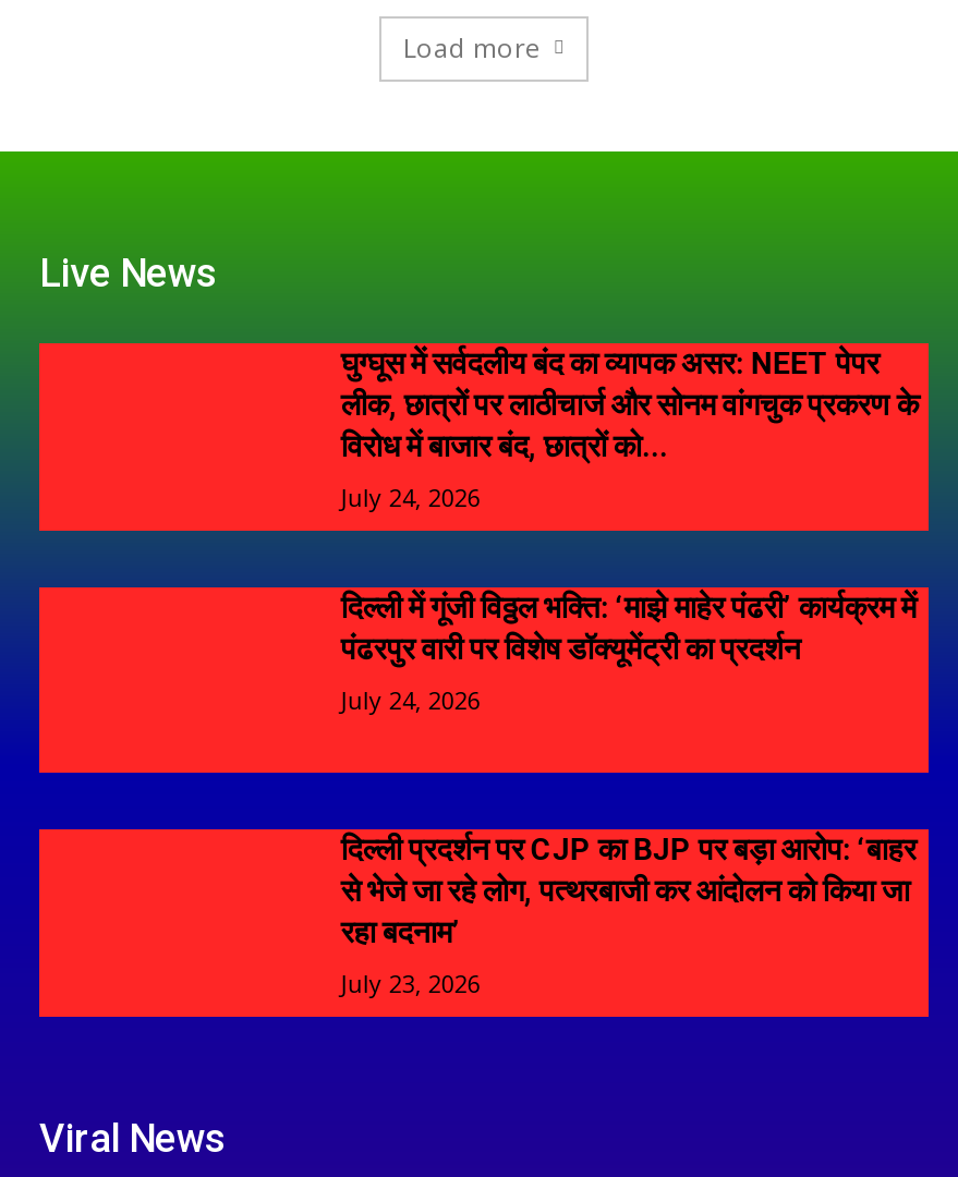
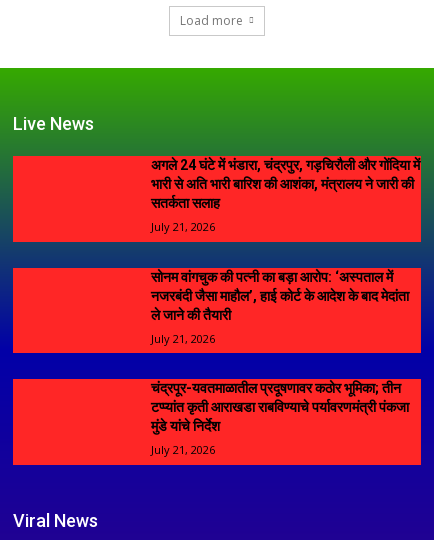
- घुग्घूस में सर्वदलीय बंद का व्यापक असर: NEET पेपर
- लीक, छात्रों पर लाठीचार्ज और सोनम वांगचुक प्रकरण के
- विरोध में बाजार बंद, छात्रों को...
+ अगले 24 घंटे में भंडारा, चंद्रपुर, गड़चिरौली और गोंदिया में
+ भारी से अति भारी बारिश की आशंका, मंत्रालय ने जारी की
+ सतर्कता सलाह

- July 24, 2026
+ July 21, 2026

- दिल्ली में गूंजी विठ्ठल भक्ति: ‘माझे माहेर पंढरी’ कार्यक्रम में
- पंढरपुर वारी पर विशेष डॉक्यूमेंट्री का प्रदर्शन
+ सोनम वांगचुक की पत्नी का बड़ा आरोप: ‘अस्पताल में
+ नजरबंदी जैसा माहौल’, हाई कोर्ट के आदेश के बाद मेदांता
+ ले जाने की तैयारी

- July 24, 2026
+ July 21, 2026

- दिल्ली प्रदर्शन पर CJP का BJP पर बड़ा आरोप: ‘बाहर
- से भेजे जा रहे लोग, पत्थरबाजी कर आंदोलन को किया जा
- रहा बदनाम’
+ चंद्रपूर-यवतमाळातील प्रदूषणावर कठोर भूमिका; तीन
+ टप्प्यांत कृती आराखडा राबविण्याचे पर्यावरणमंत्री पंकजा
+ मुंडे यांचे निर्देश

- July 23, 2026
+ July 21, 2026
